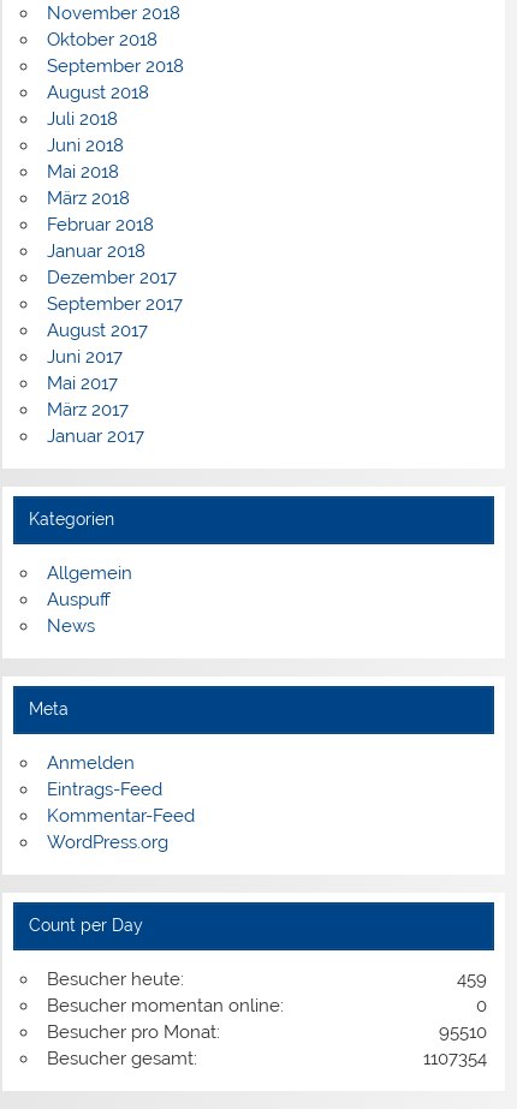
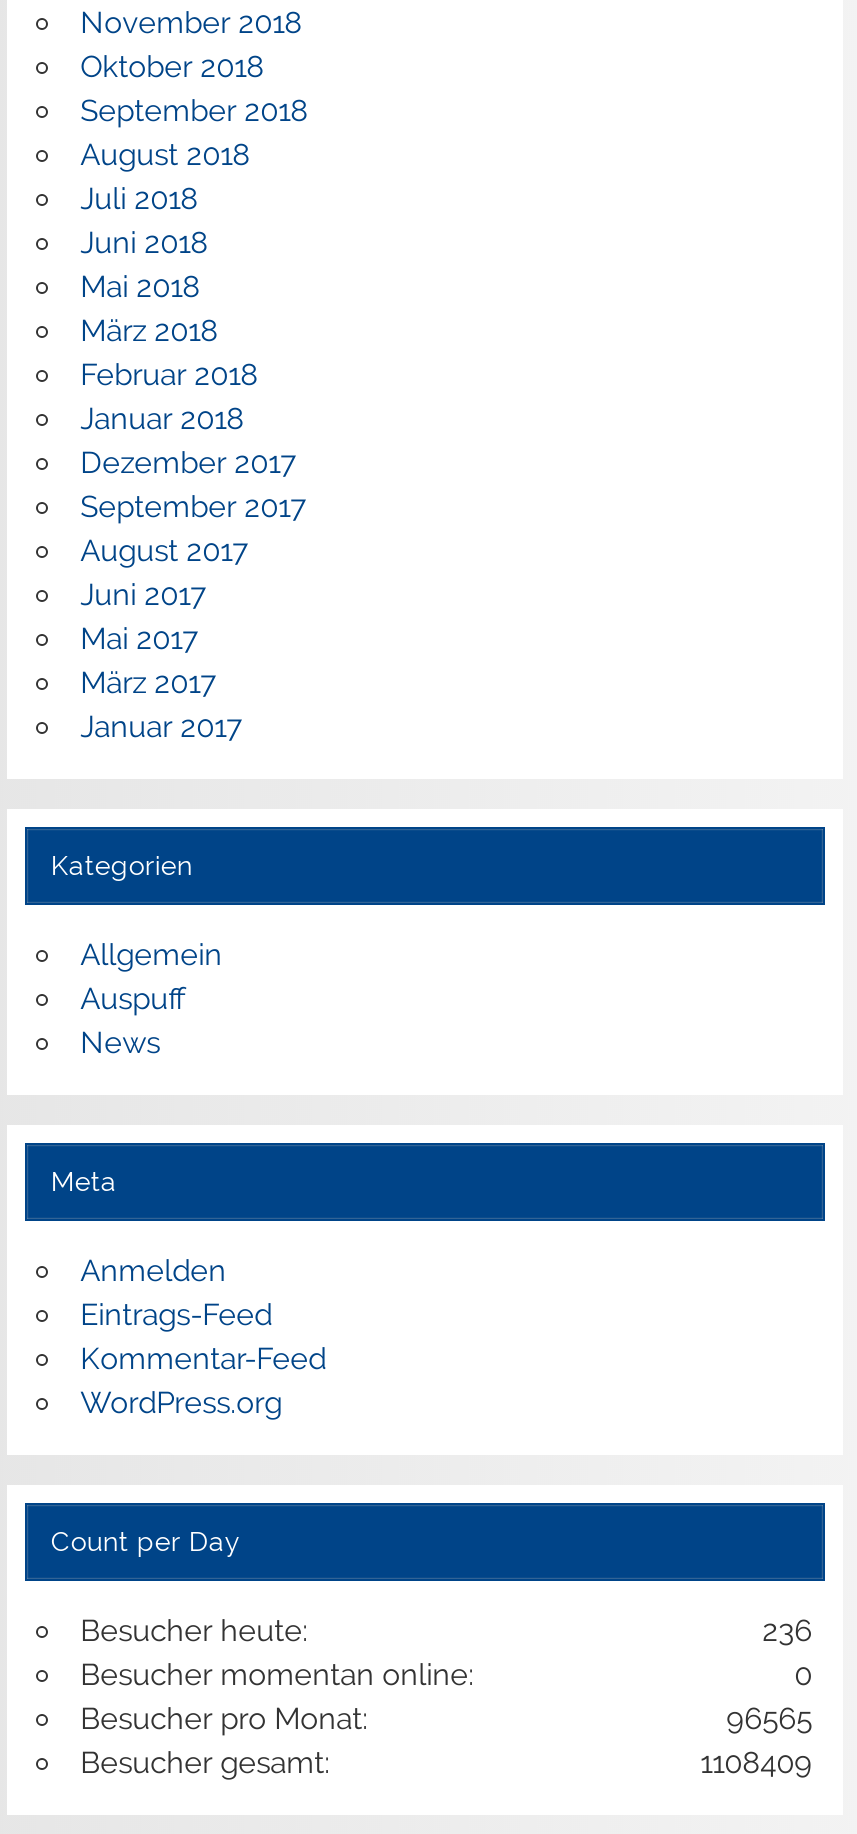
- 459
+ 236

- 95510
+ 96565

- 1107354
+ 1108409
